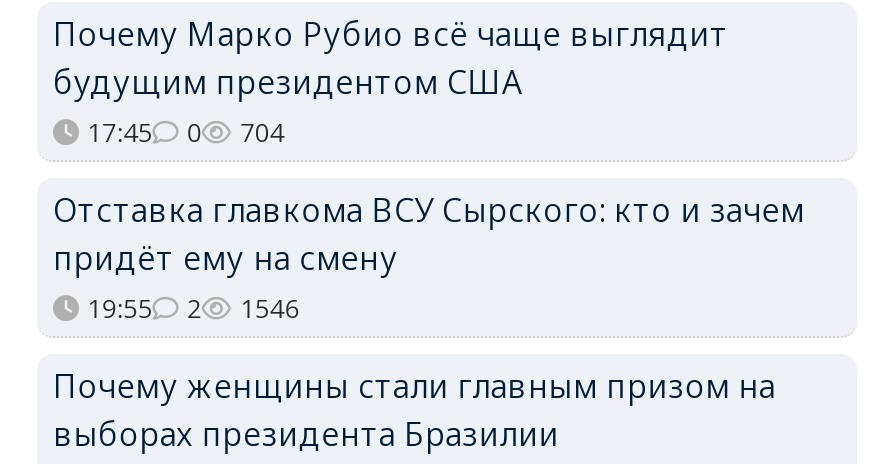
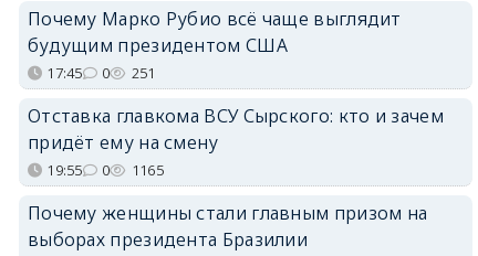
- 17:45 0 704
+ 17:45 0 251

- 2
+ 0

- 1546
+ 1165
